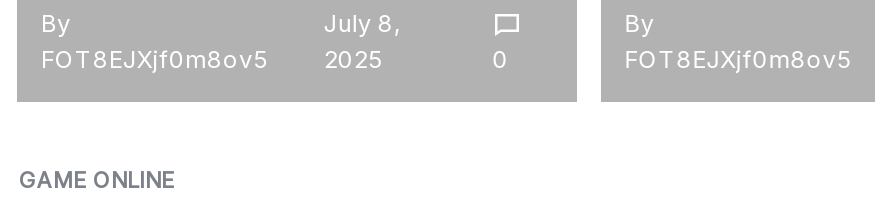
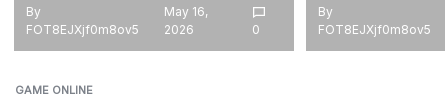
- July 8,
- 2025
+ May 16,
+ 2026
